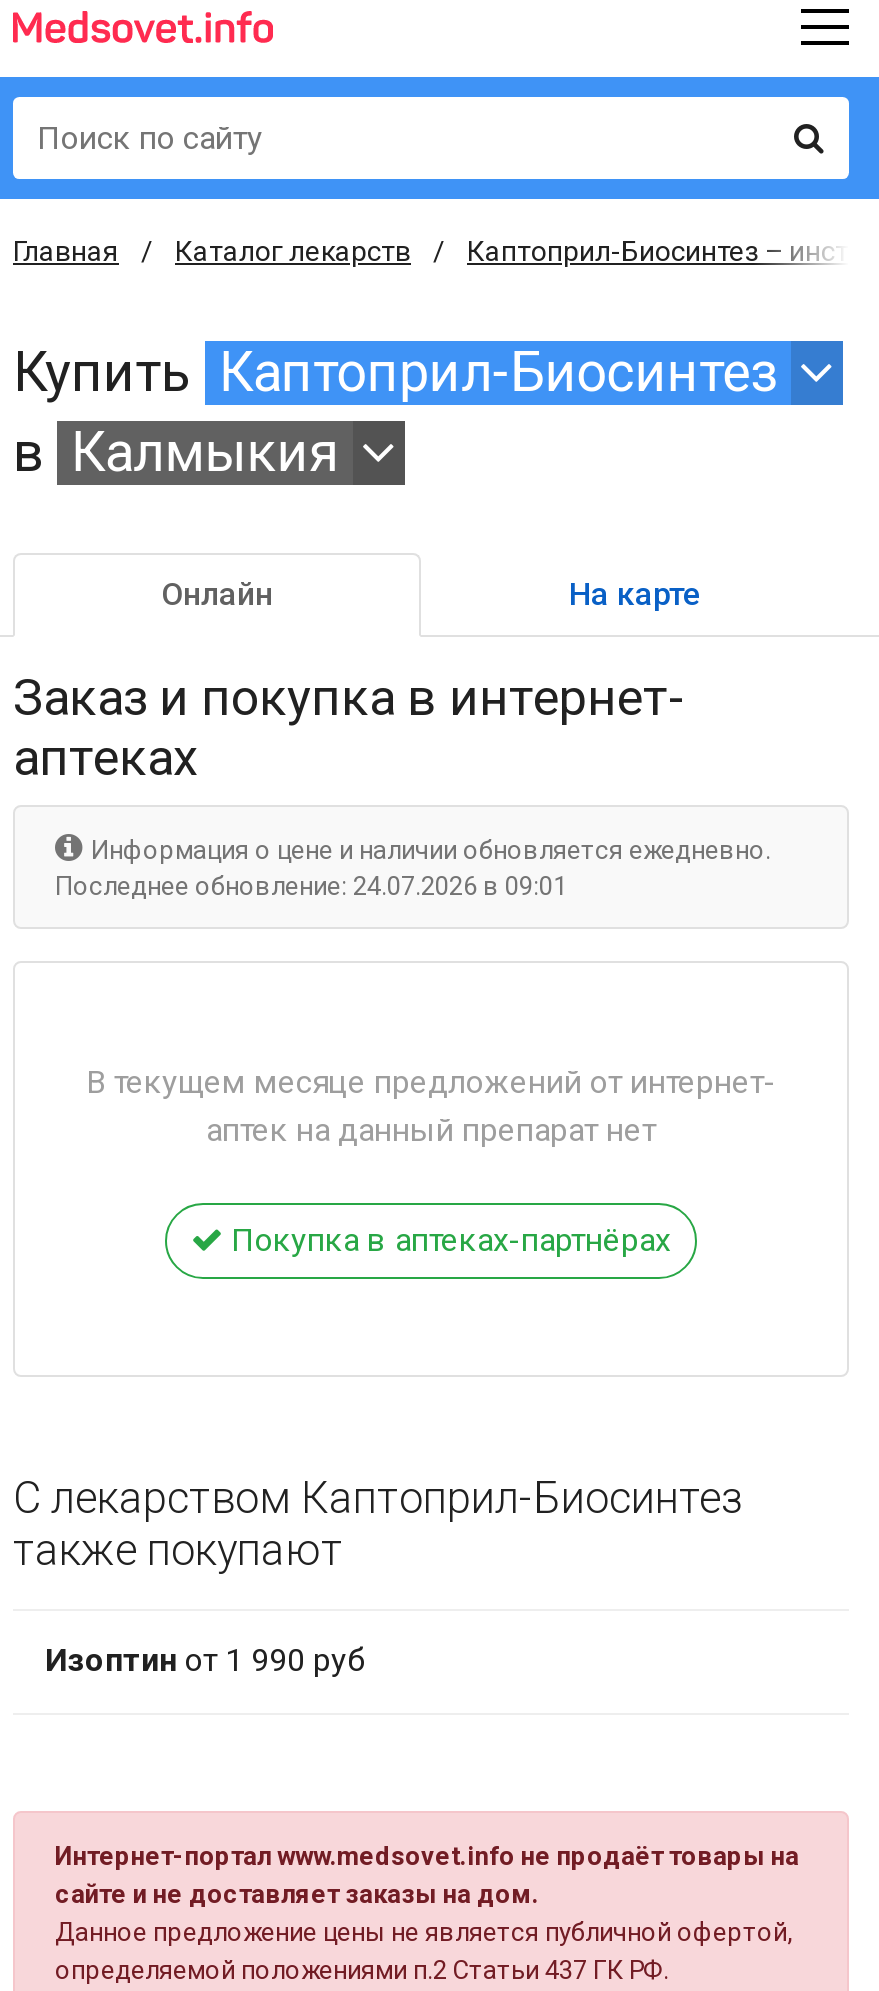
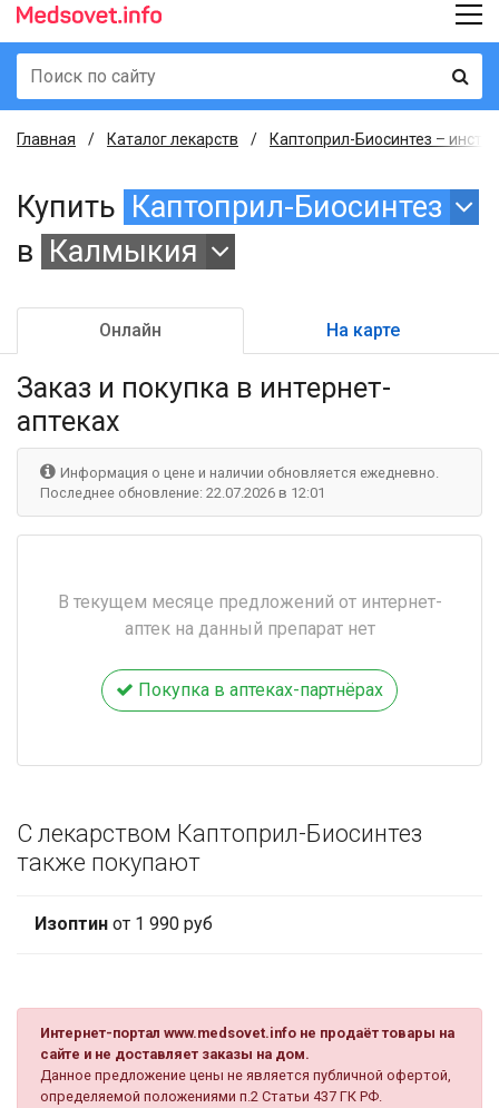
- Последнее обновление: 24.07.2026 в 09:01
+ Последнее обновление: 22.07.2026 в 12:01
